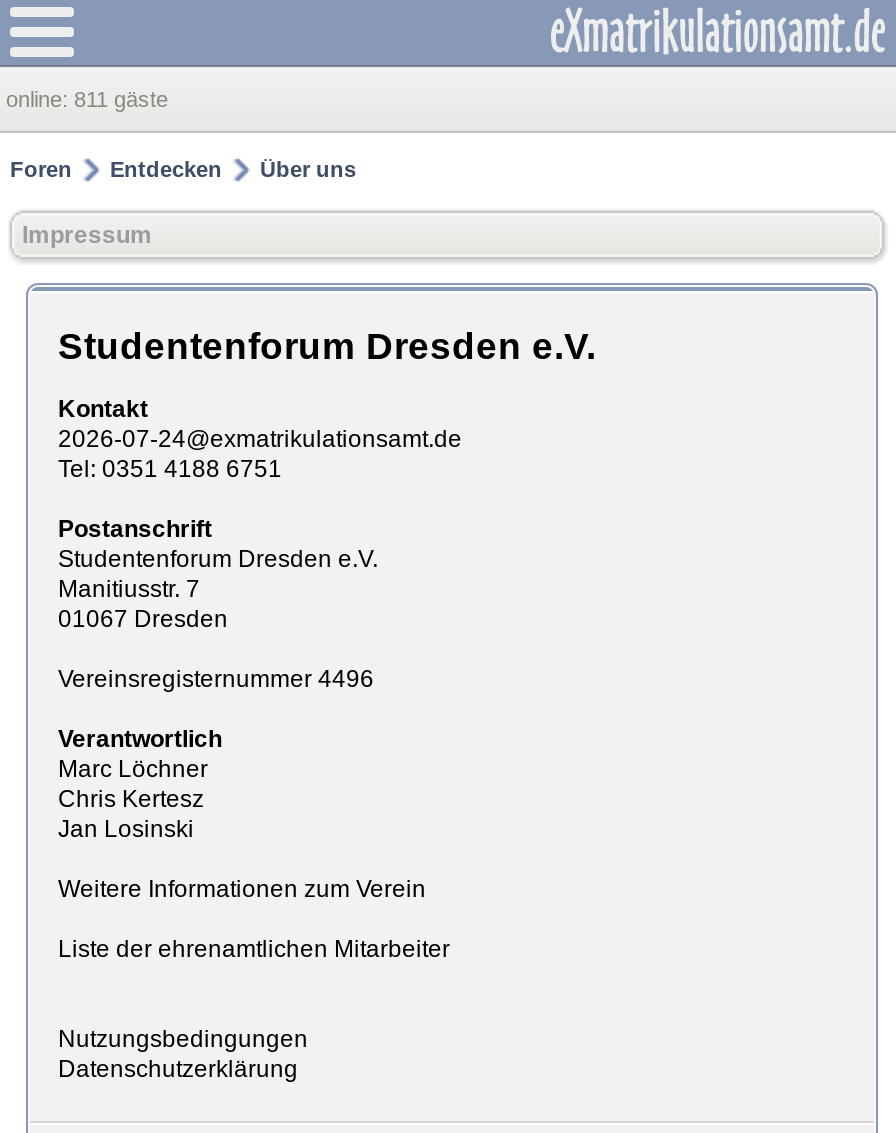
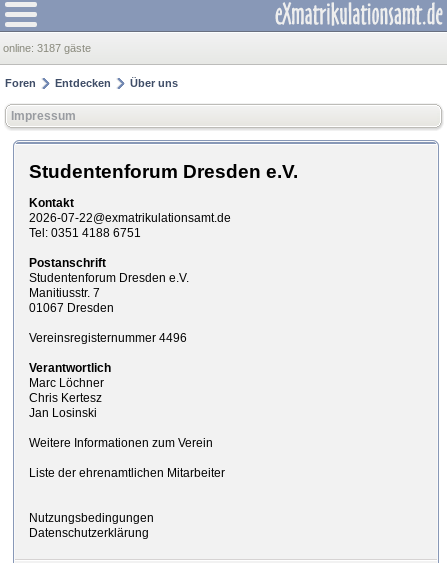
- online: 811 gäste
+ online: 3187 gäste

- 2026-07-24@exmatrikulationsamt.de
+ 2026-07-22@exmatrikulationsamt.de
